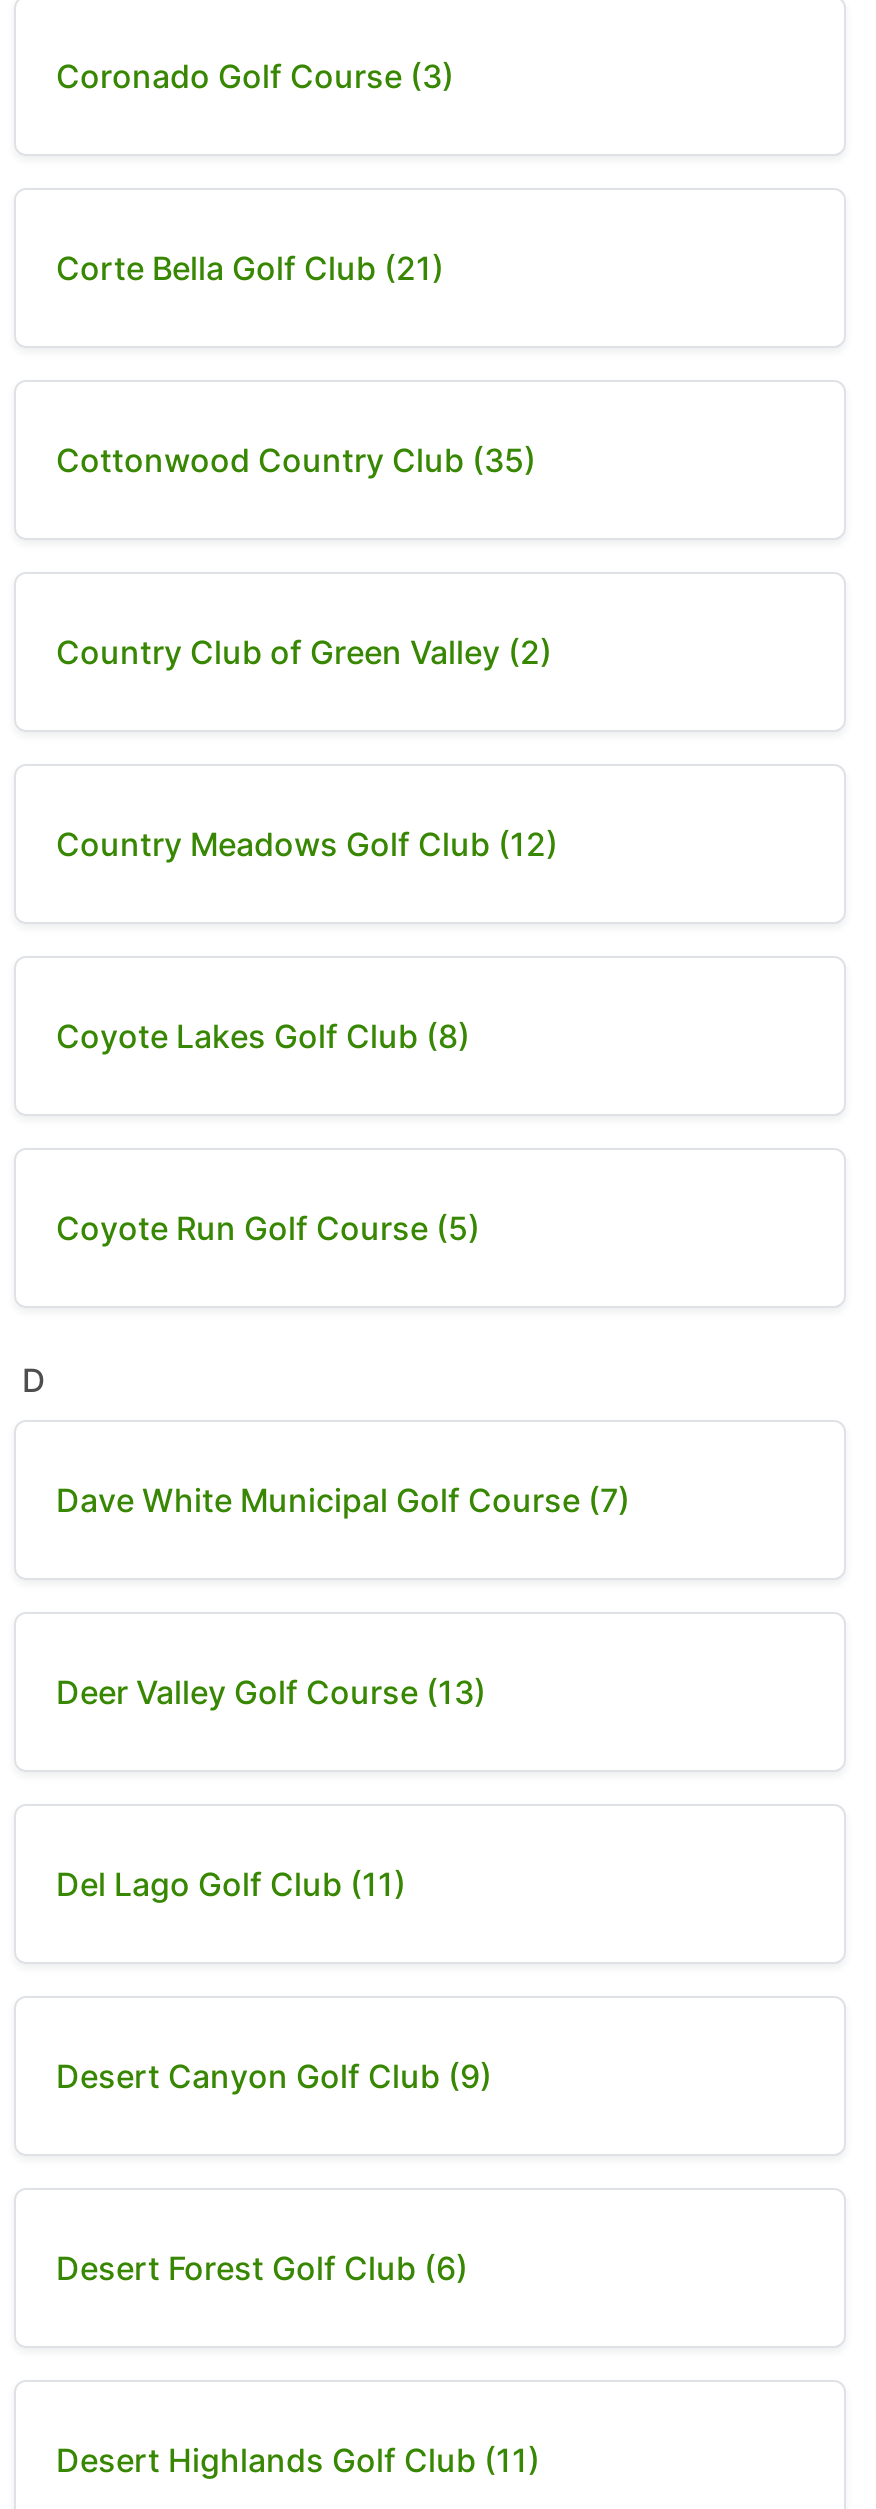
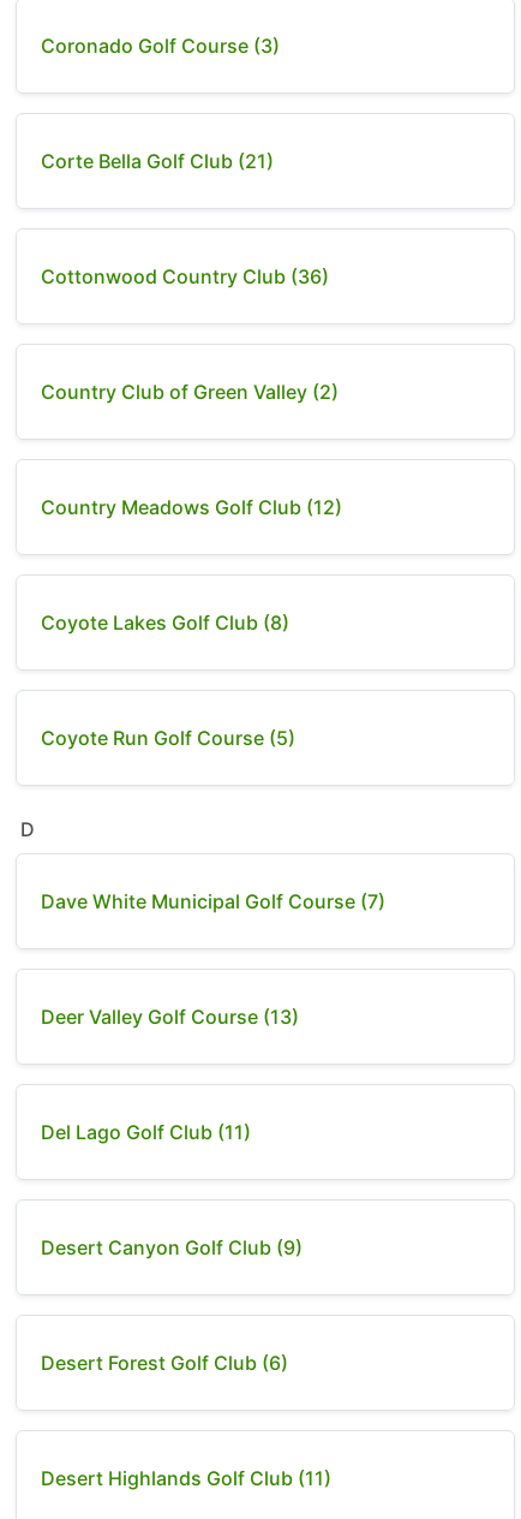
- Cottonwood Country Club (35)
+ Cottonwood Country Club (36)
